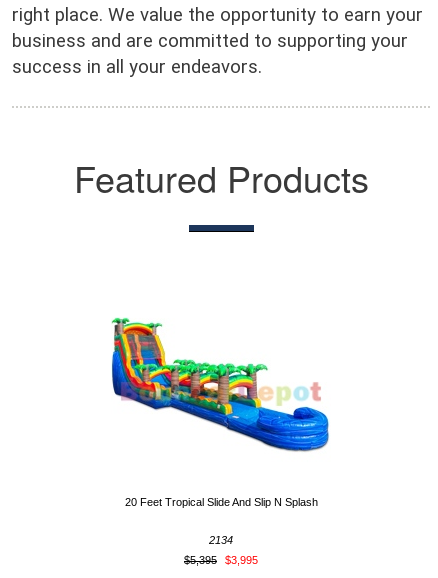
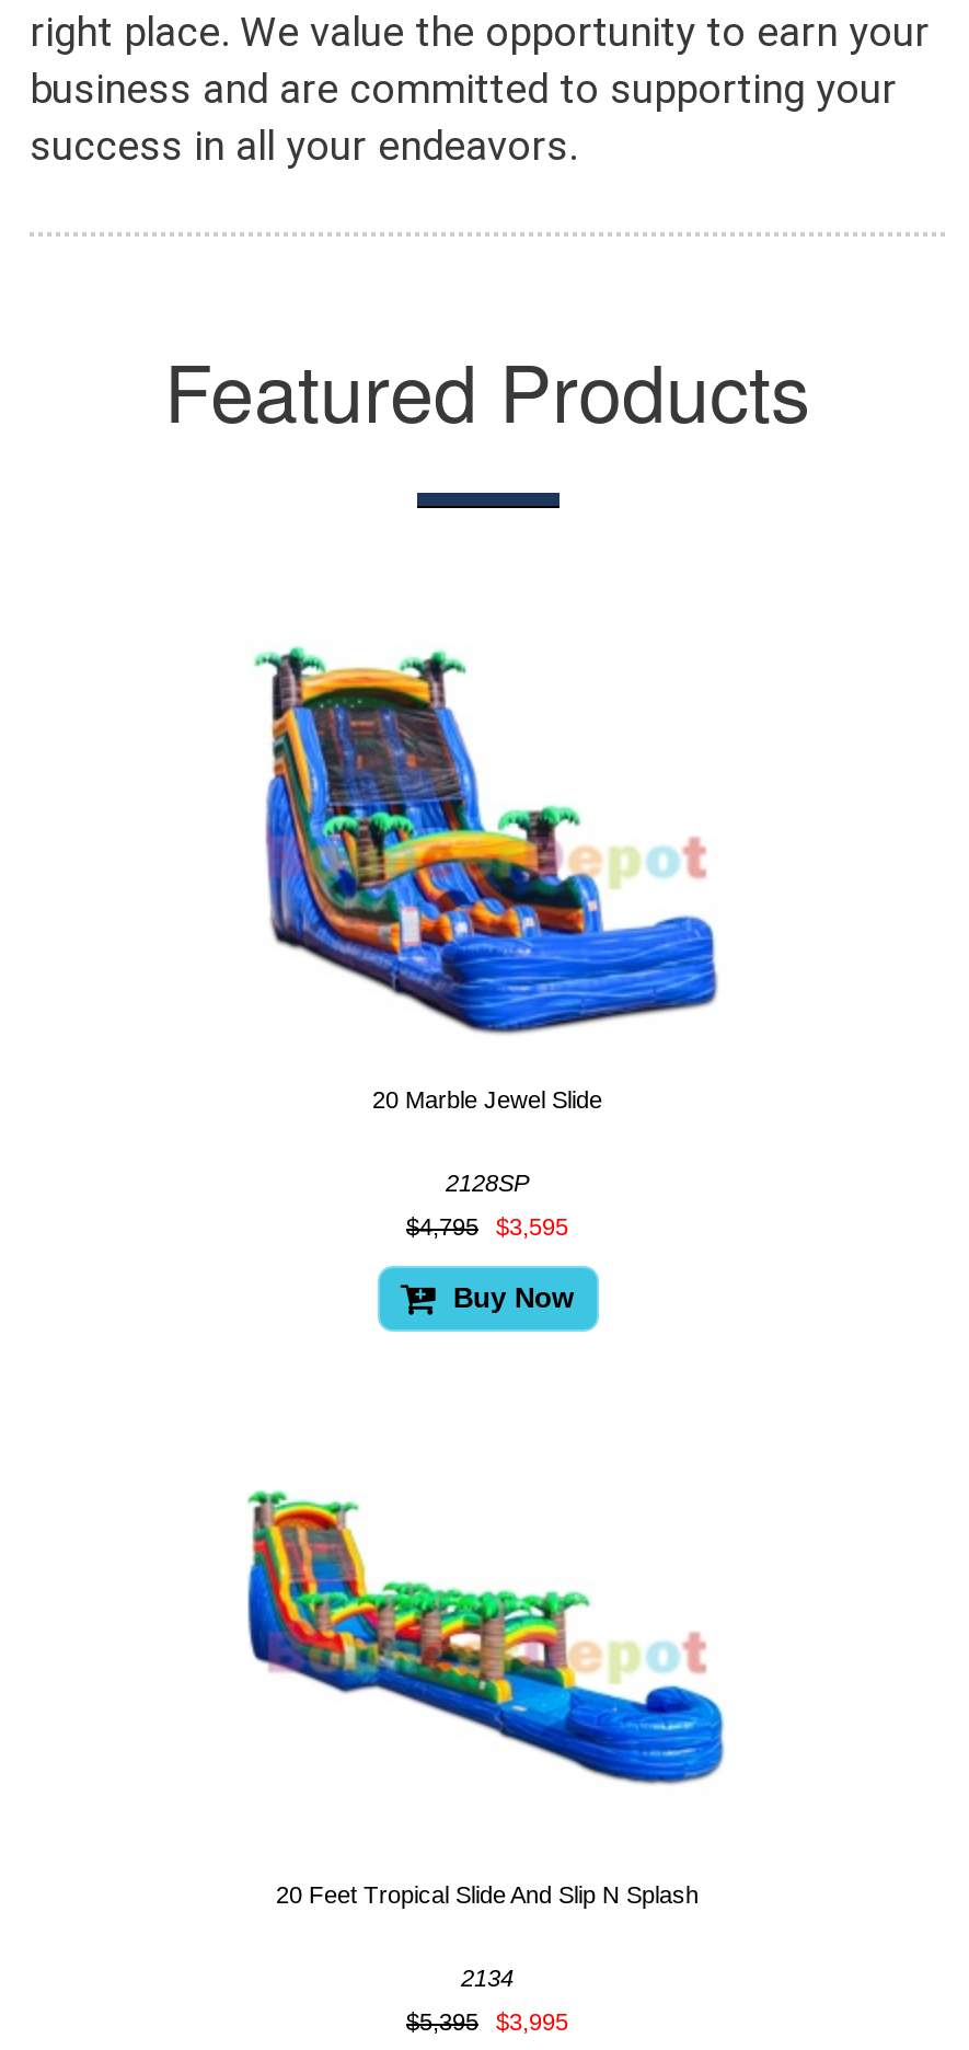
+ [image]
+ 20 Marble Jewel Slide
+ 2128SP
+ $4,795
+ $3,595
+ Buy Now
